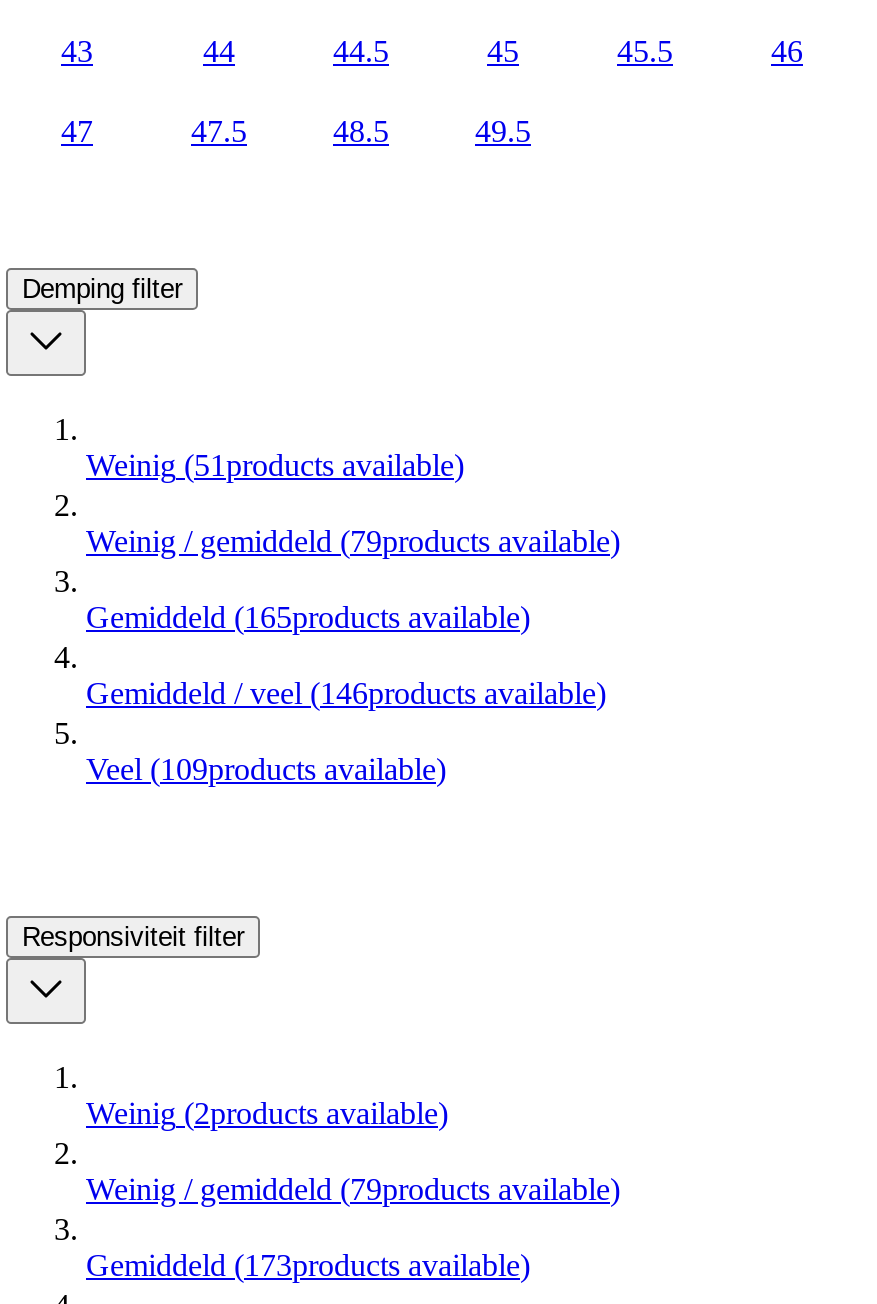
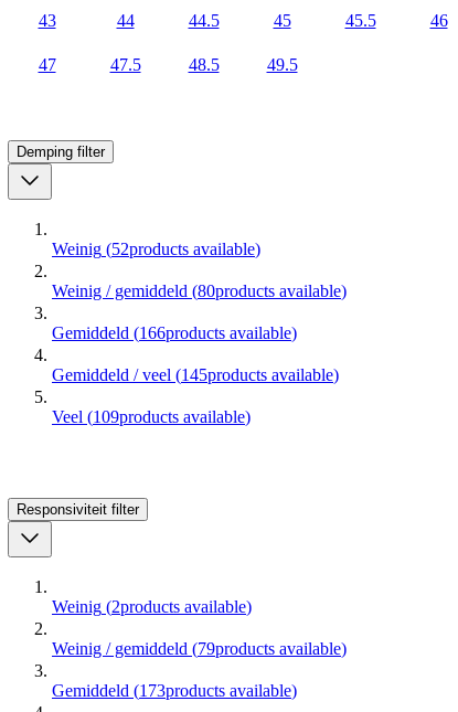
- Weinig (51 products available)
+ Weinig (52 products available)

- Weinig / gemiddeld (79products available)
+ Weinig / gemiddeld (80products available)

- Gemiddeld (165products available)
+ Gemiddeld (166products available)

- Gemiddeld / veel (146products available)
+ Gemiddeld / veel (145products available)
